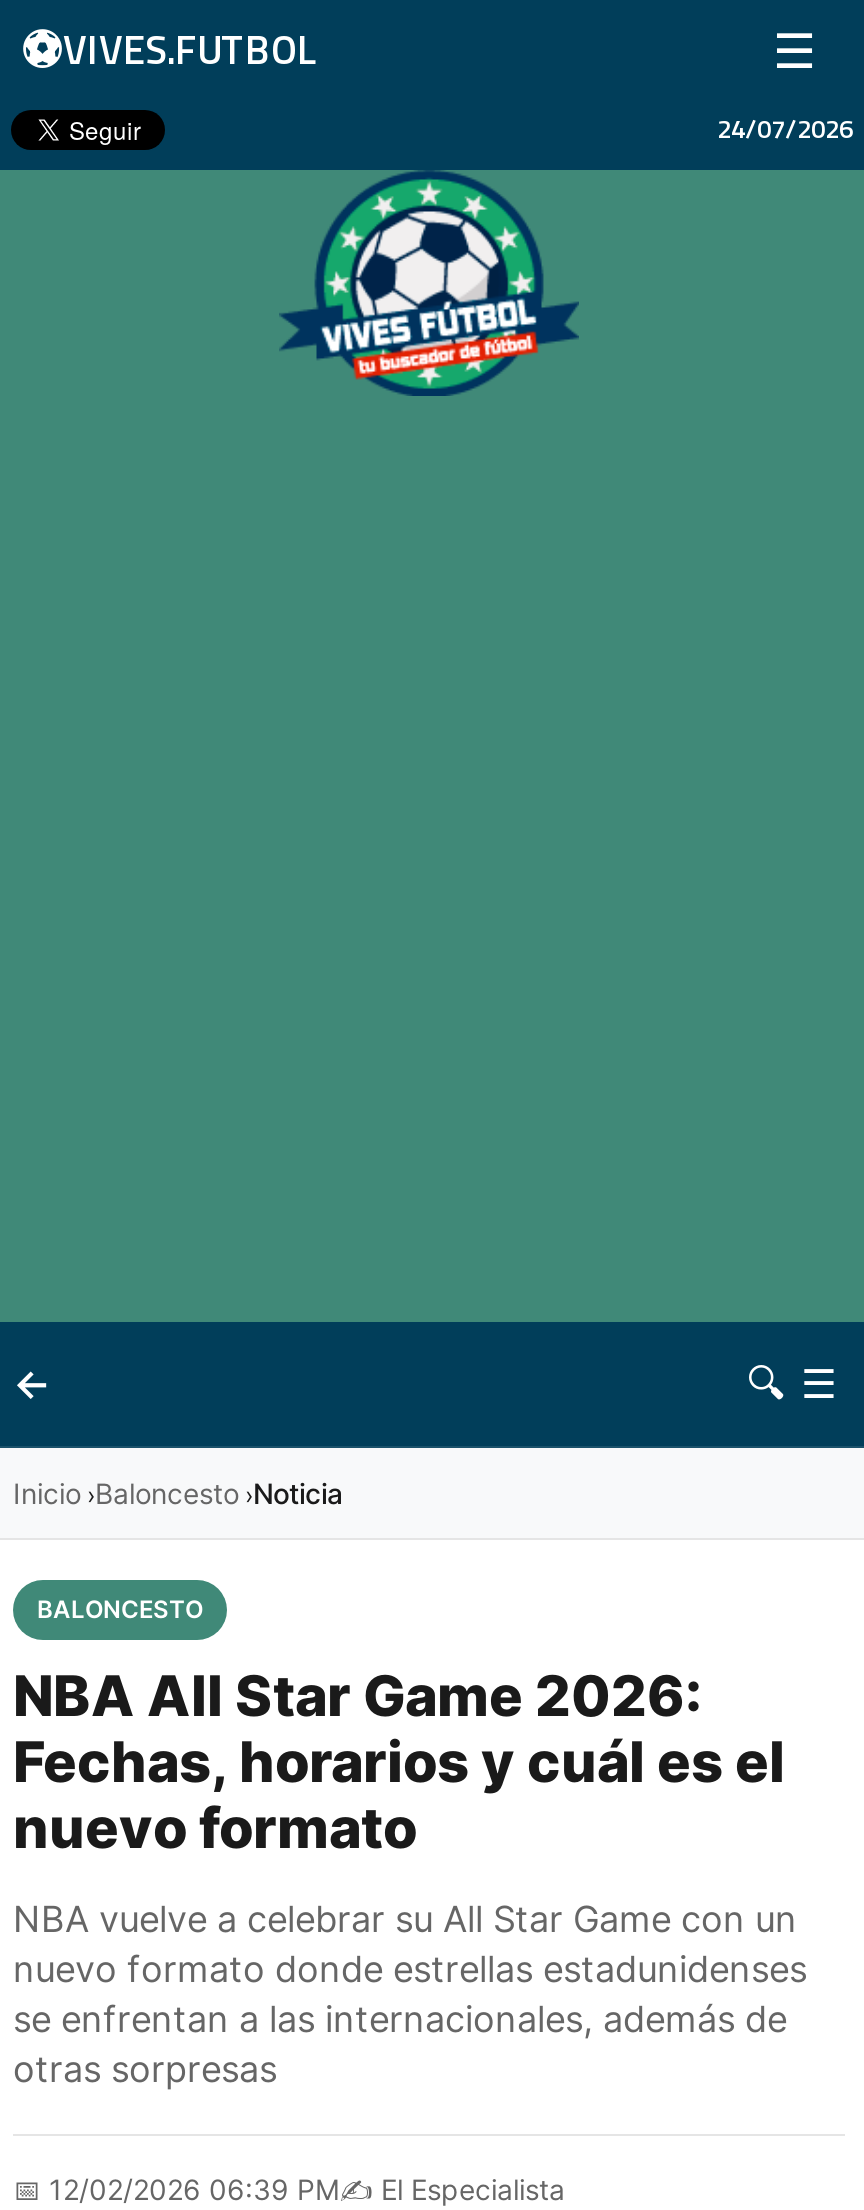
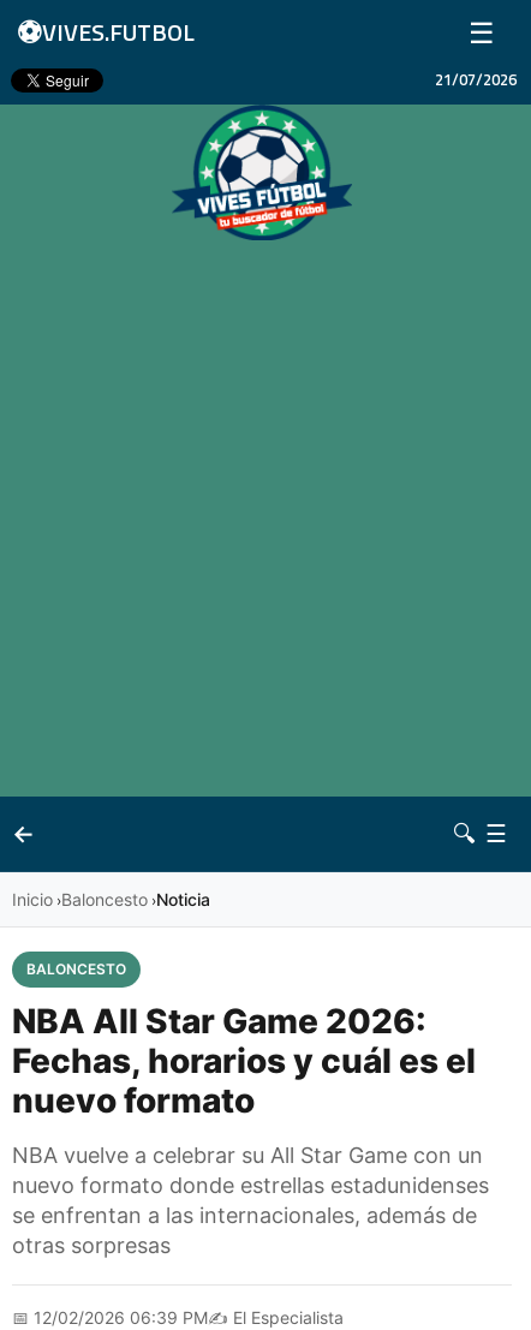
- 24/07/2026
+ 21/07/2026
